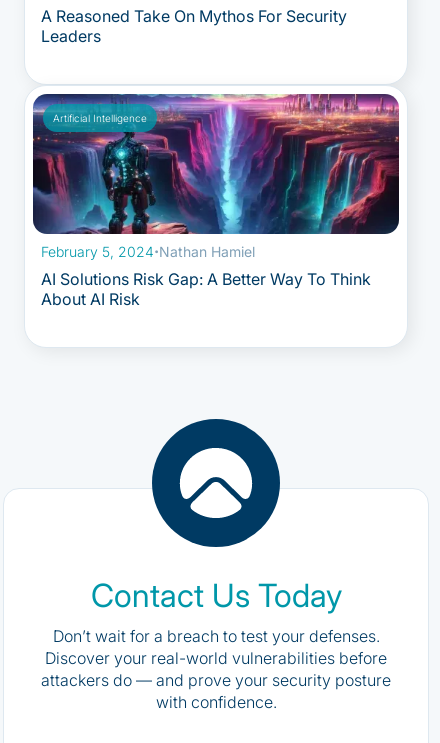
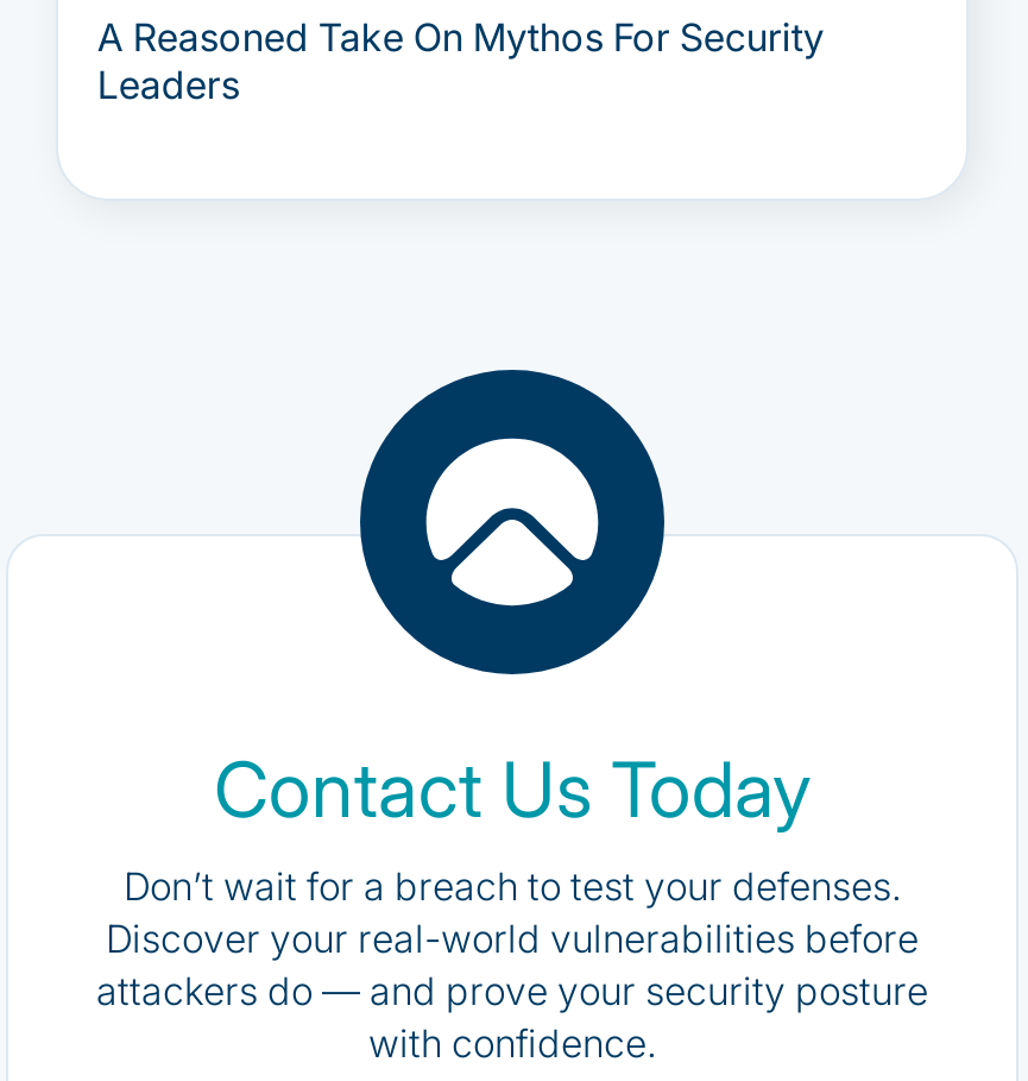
- [image]
- Artificial Intelligence

- February 5, 2024·Nathan Hamiel
- AI Solutions Risk Gap: A Better Way To Think
- About AI Risk
